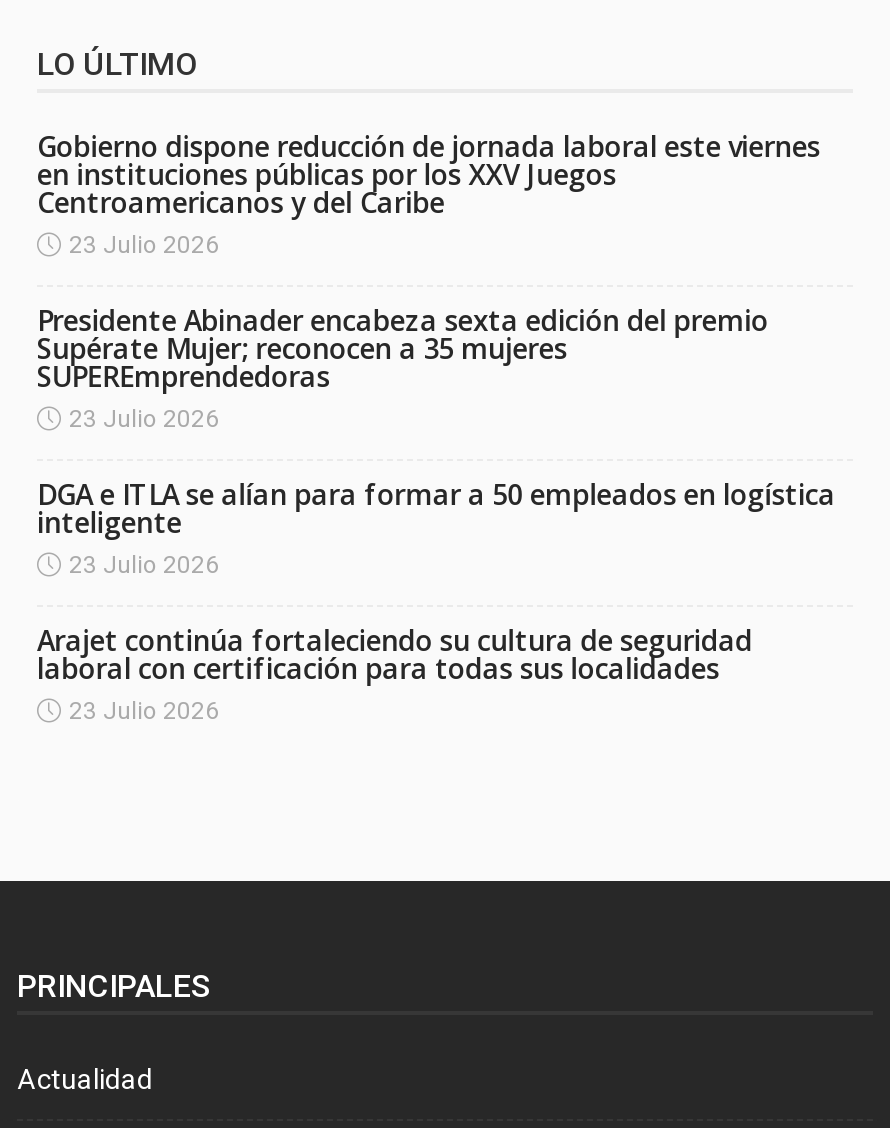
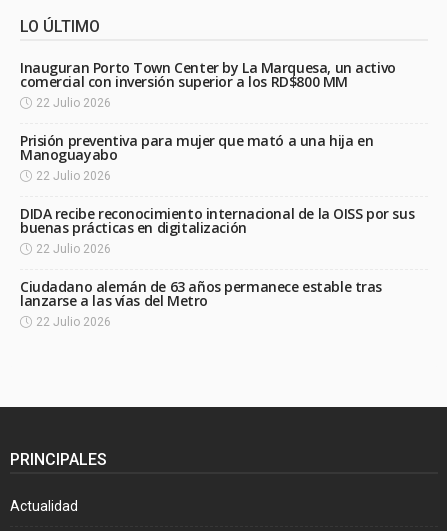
- Gobierno dispone reducción de jornada laboral este viernes
- en instituciones públicas por los XXV Juegos
- Centroamericanos y del Caribe
- 23 Julio 2026
+ Inauguran Porto Town Center by La Marquesa, un activo
+ comercial con inversión superior a los RD$800 MM
+ 22 Julio 2026

- Presidente Abinader encabeza sexta edición del premio
- Supérate Mujer; reconocen a 35 mujeres
- SUPEREmprendedoras
- 23 Julio 2026
+ Prisión preventiva para mujer que mató a una hija en
+ Manoguayabo
+ 22 Julio 2026

- DGA e ITLA se alían para formar a 50 empleados en logística
- inteligente
- 23 Julio 2026
+ DIDA recibe reconocimiento internacional de la OISS por sus
+ buenas prácticas en digitalización
+ 22 Julio 2026

- Arajet continúa fortaleciendo su cultura de seguridad
- laboral con certificación para todas sus localidades
- 23 Julio 2026
+ Ciudadano alemán de 63 años permanece estable tras
+ lanzarse a las vías del Metro
+ 22 Julio 2026
